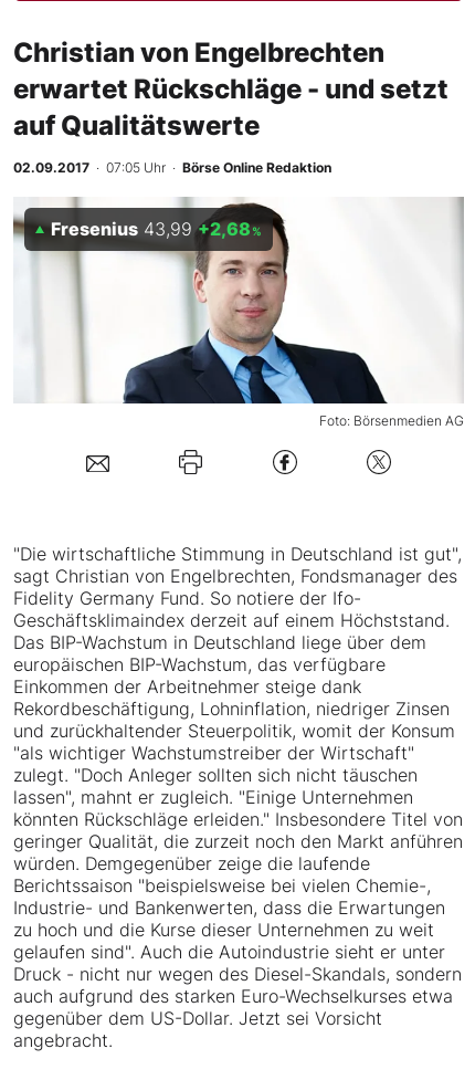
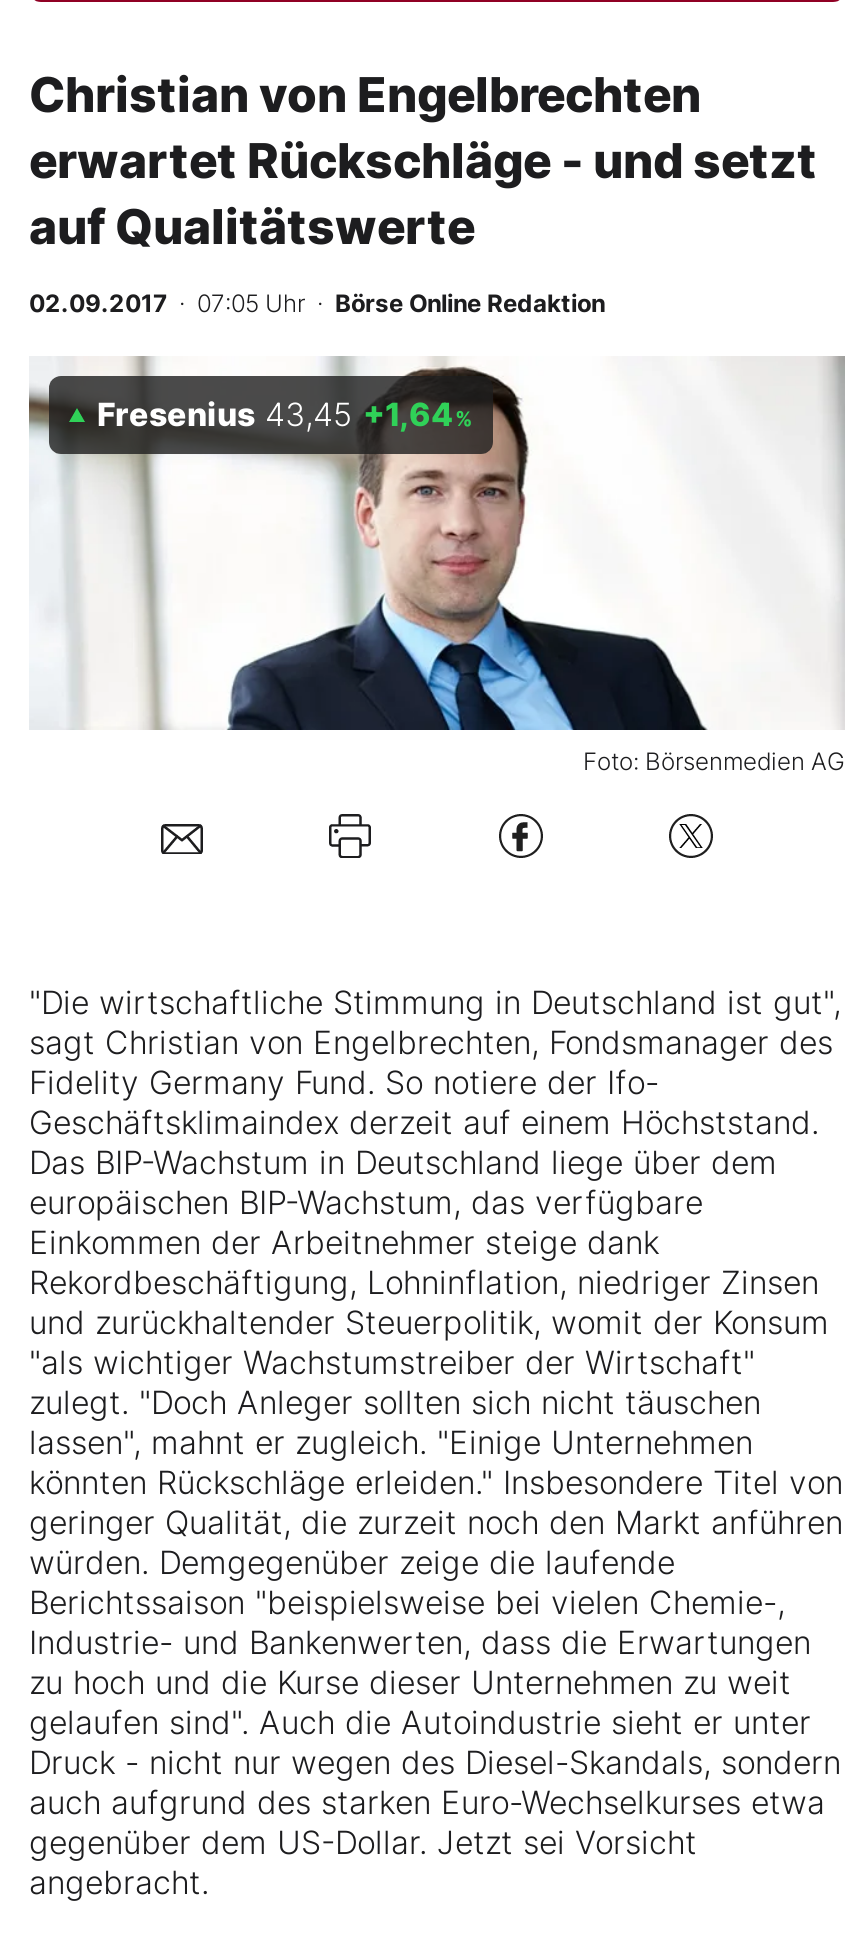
- Fresenius 43,99 +2,68%
+ Fresenius 43,45 +1,64%
